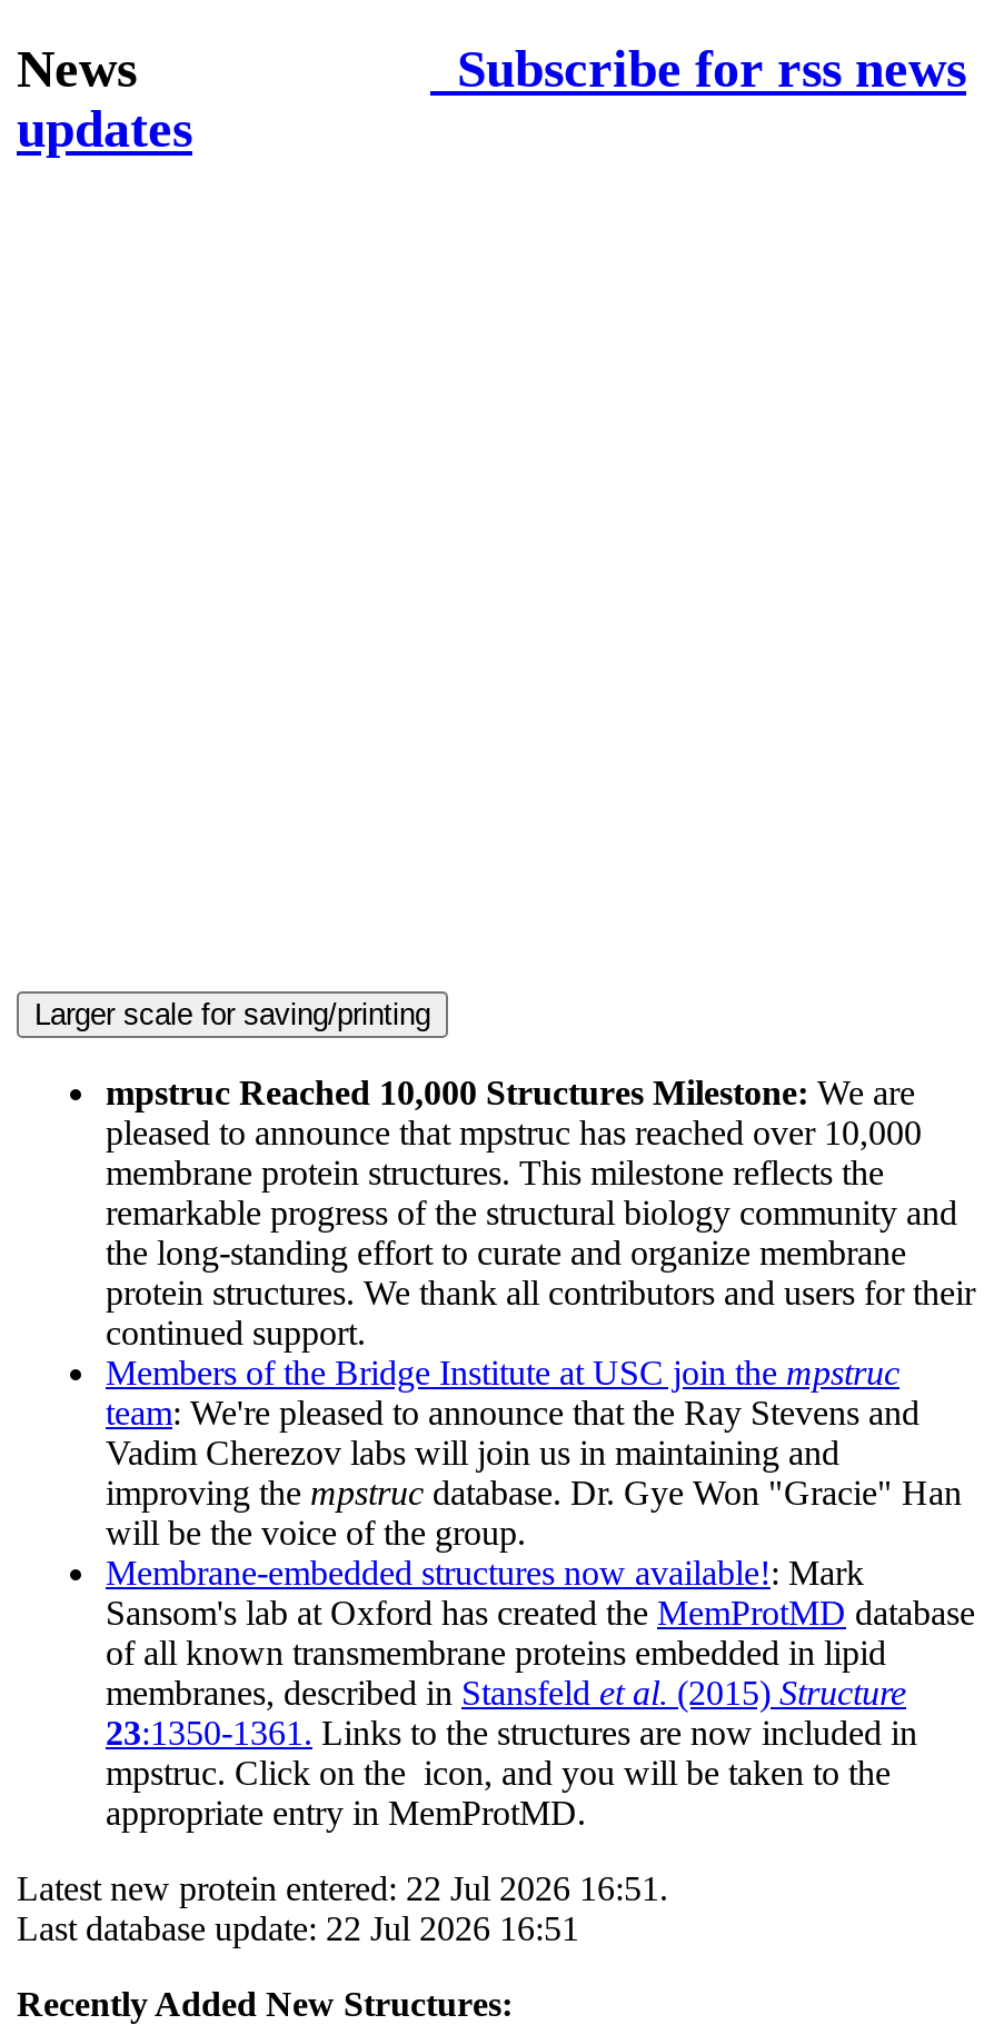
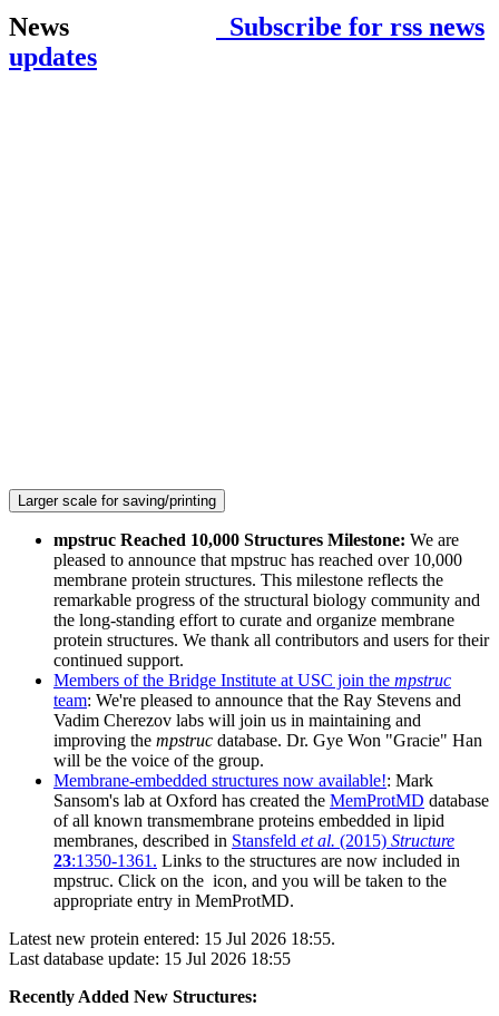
- Latest new protein entered: 22 Jul 2026 16:51.
+ Latest new protein entered: 15 Jul 2026 18:55.

- Last database update: 22 Jul 2026 16:51
+ Last database update: 15 Jul 2026 18:55
